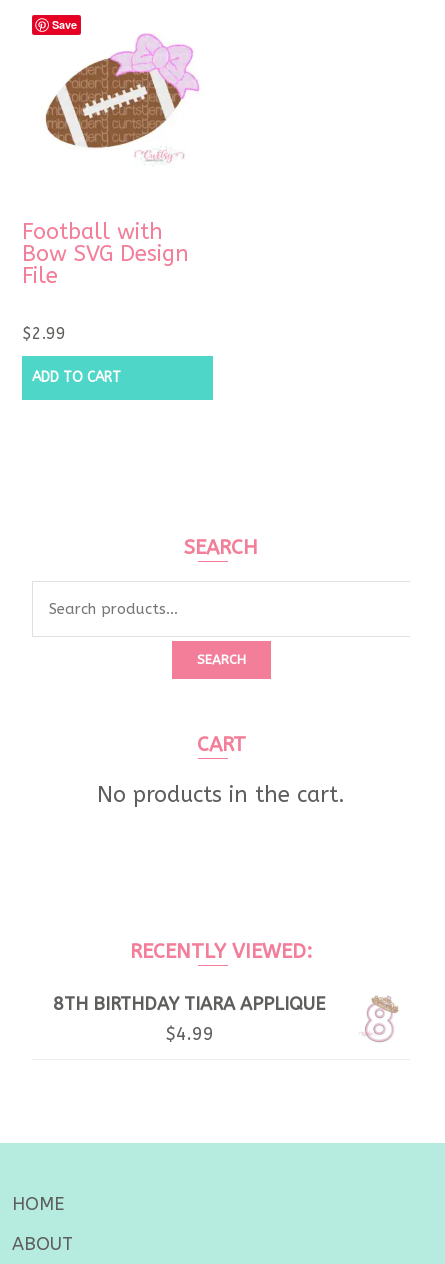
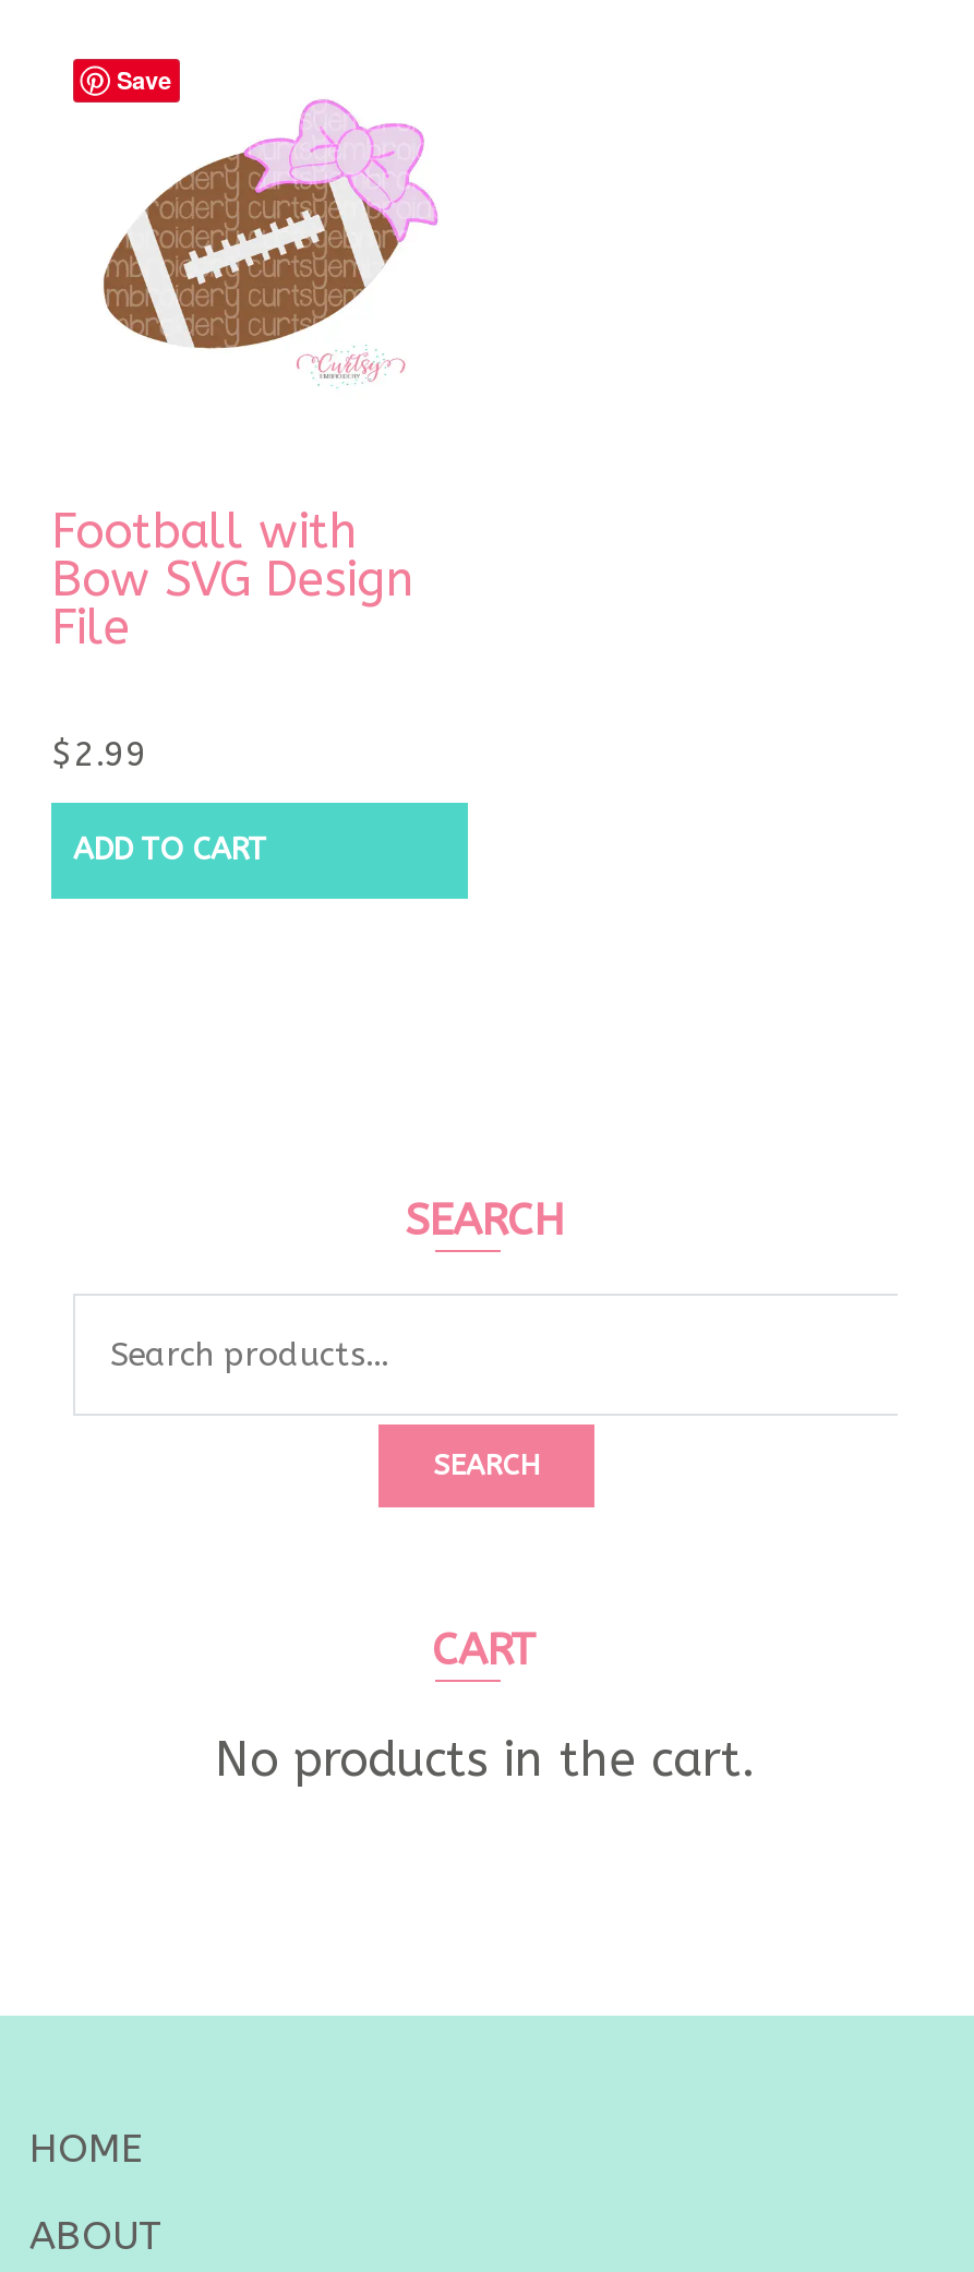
- [image]
- RECENTLY VIEWED:
- 8TH BIRTHDAY TIARA APPLIQUE
- $4.99
